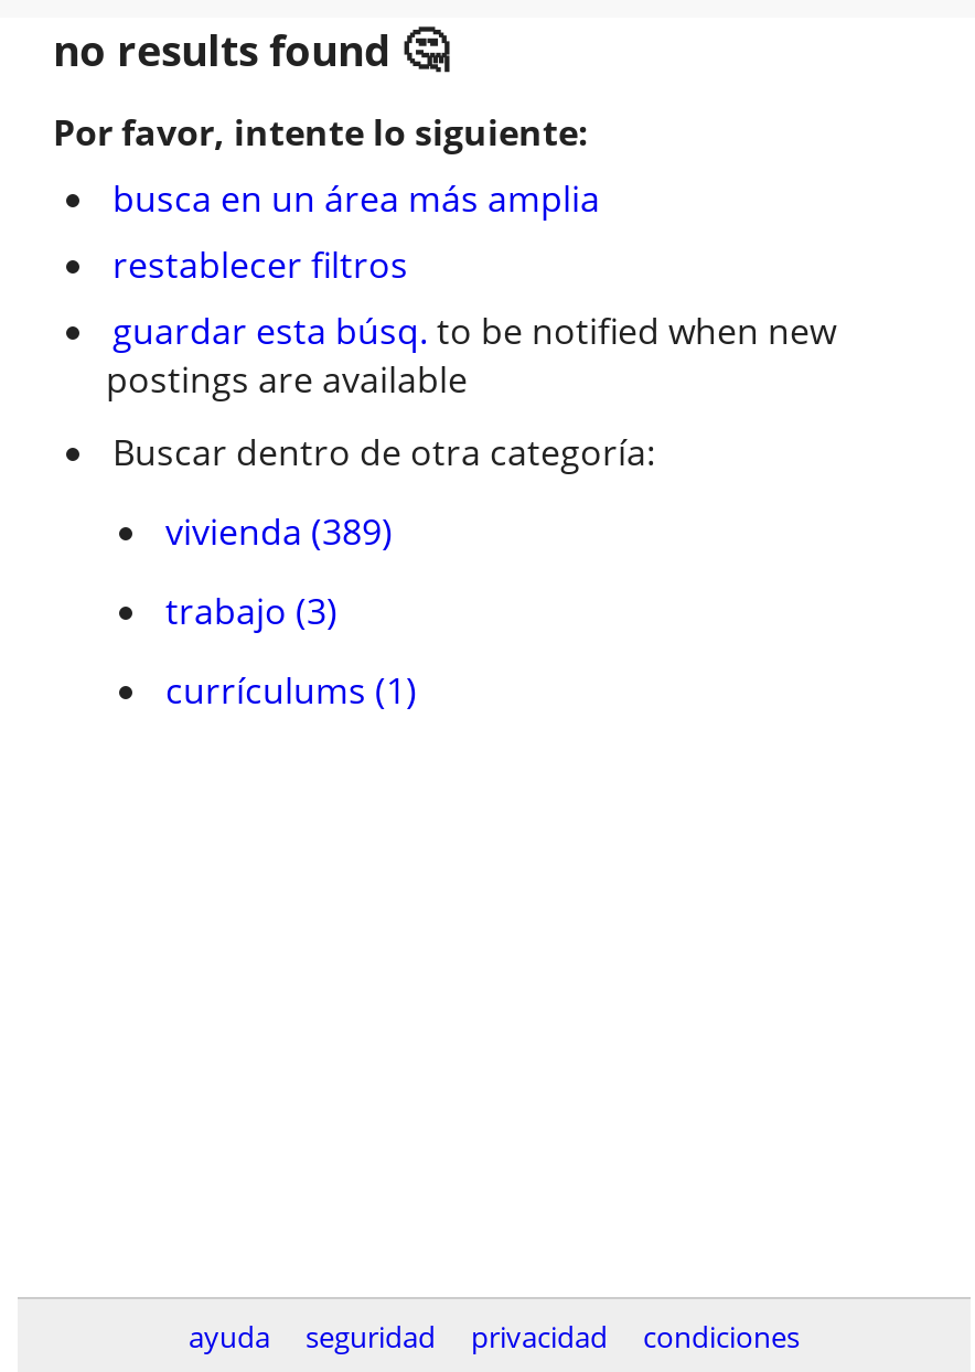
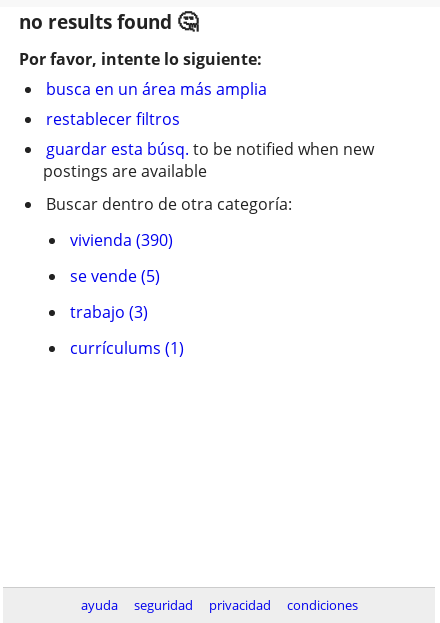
- vivienda (389)
+ vivienda (390)
+ se vende (5)

moved down: trabajo (3) | currículums (1)
